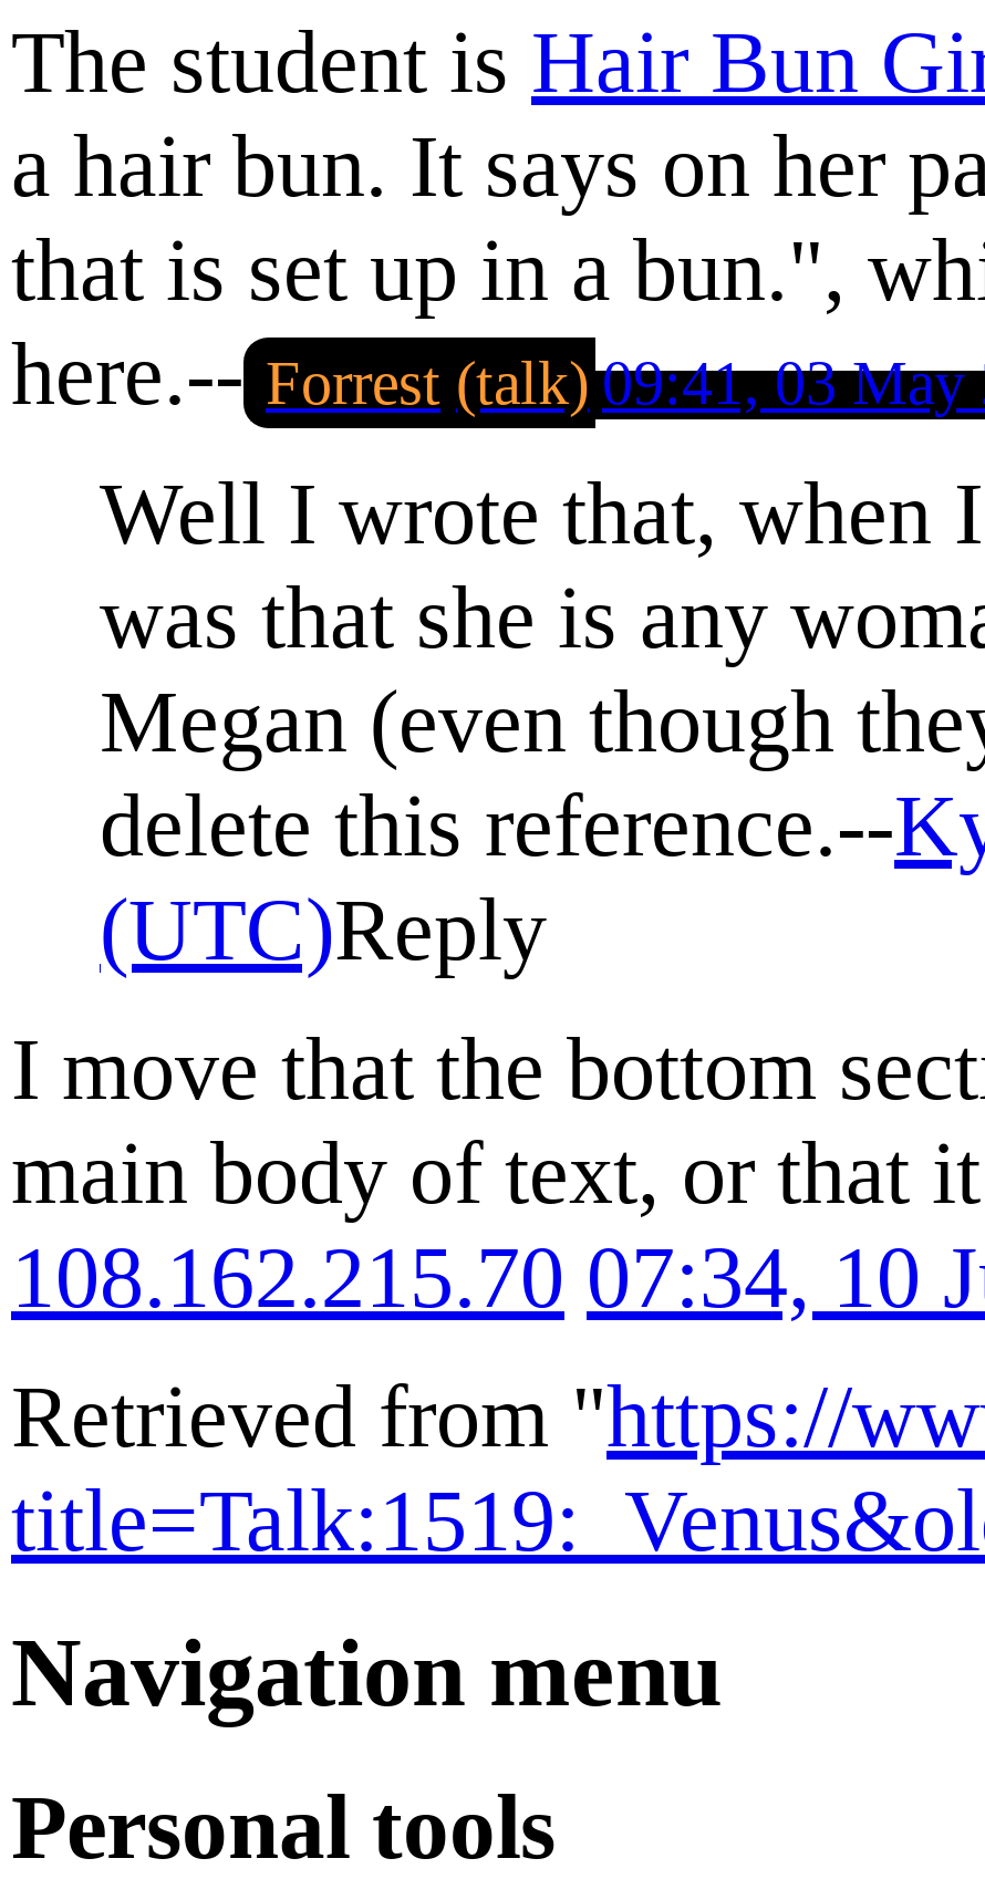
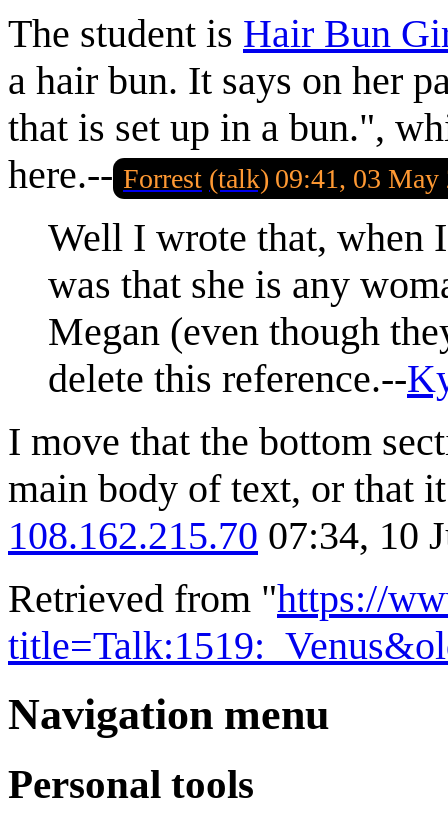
- (UTC)Reply
